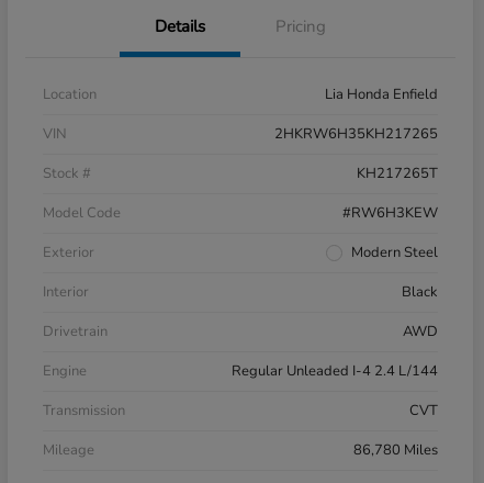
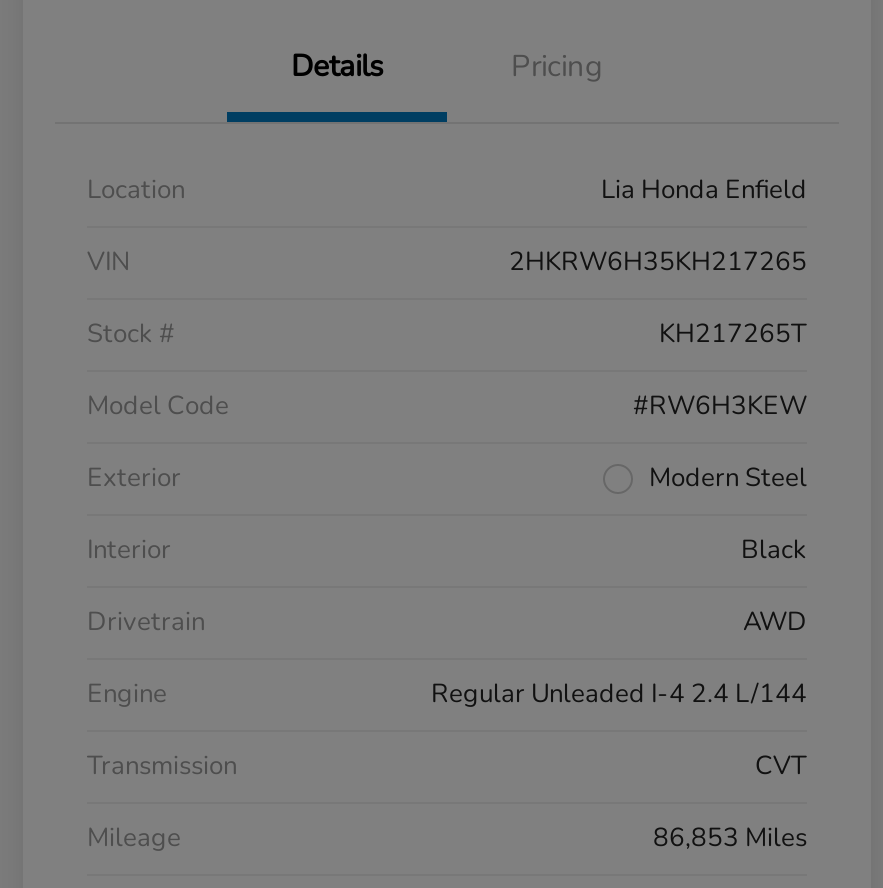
- 86,780 Miles
+ 86,853 Miles
